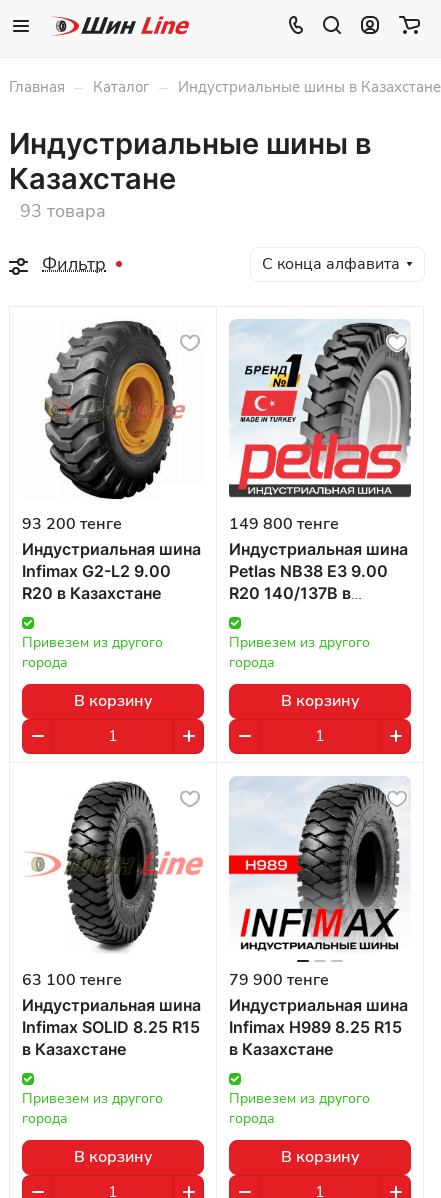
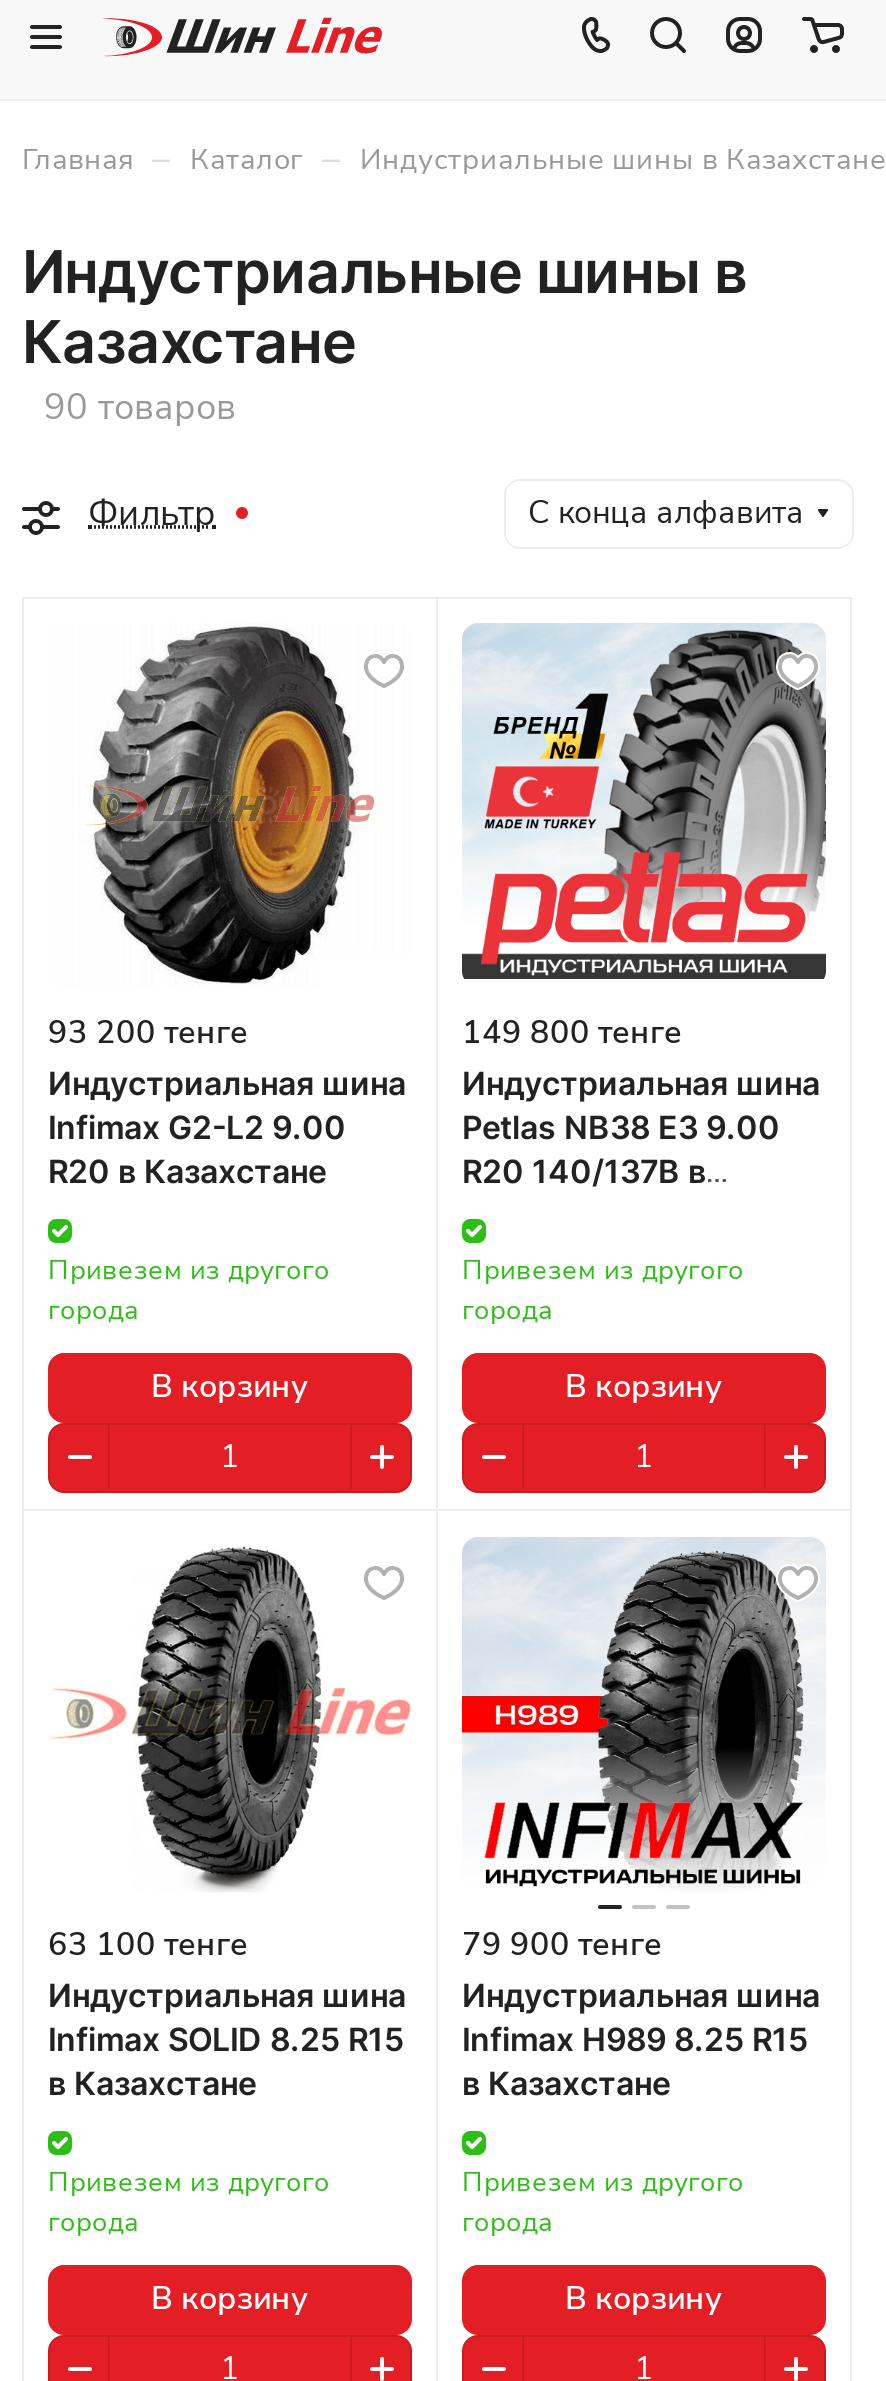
- 93 товара
+ 90 товаров
